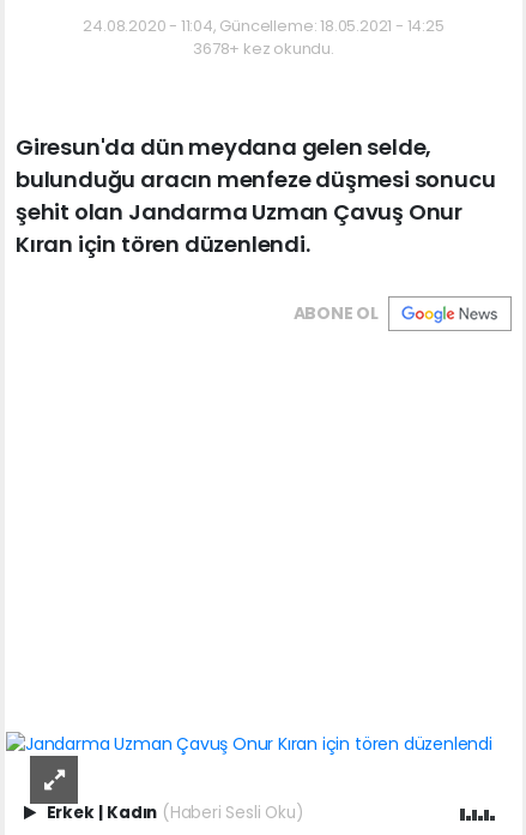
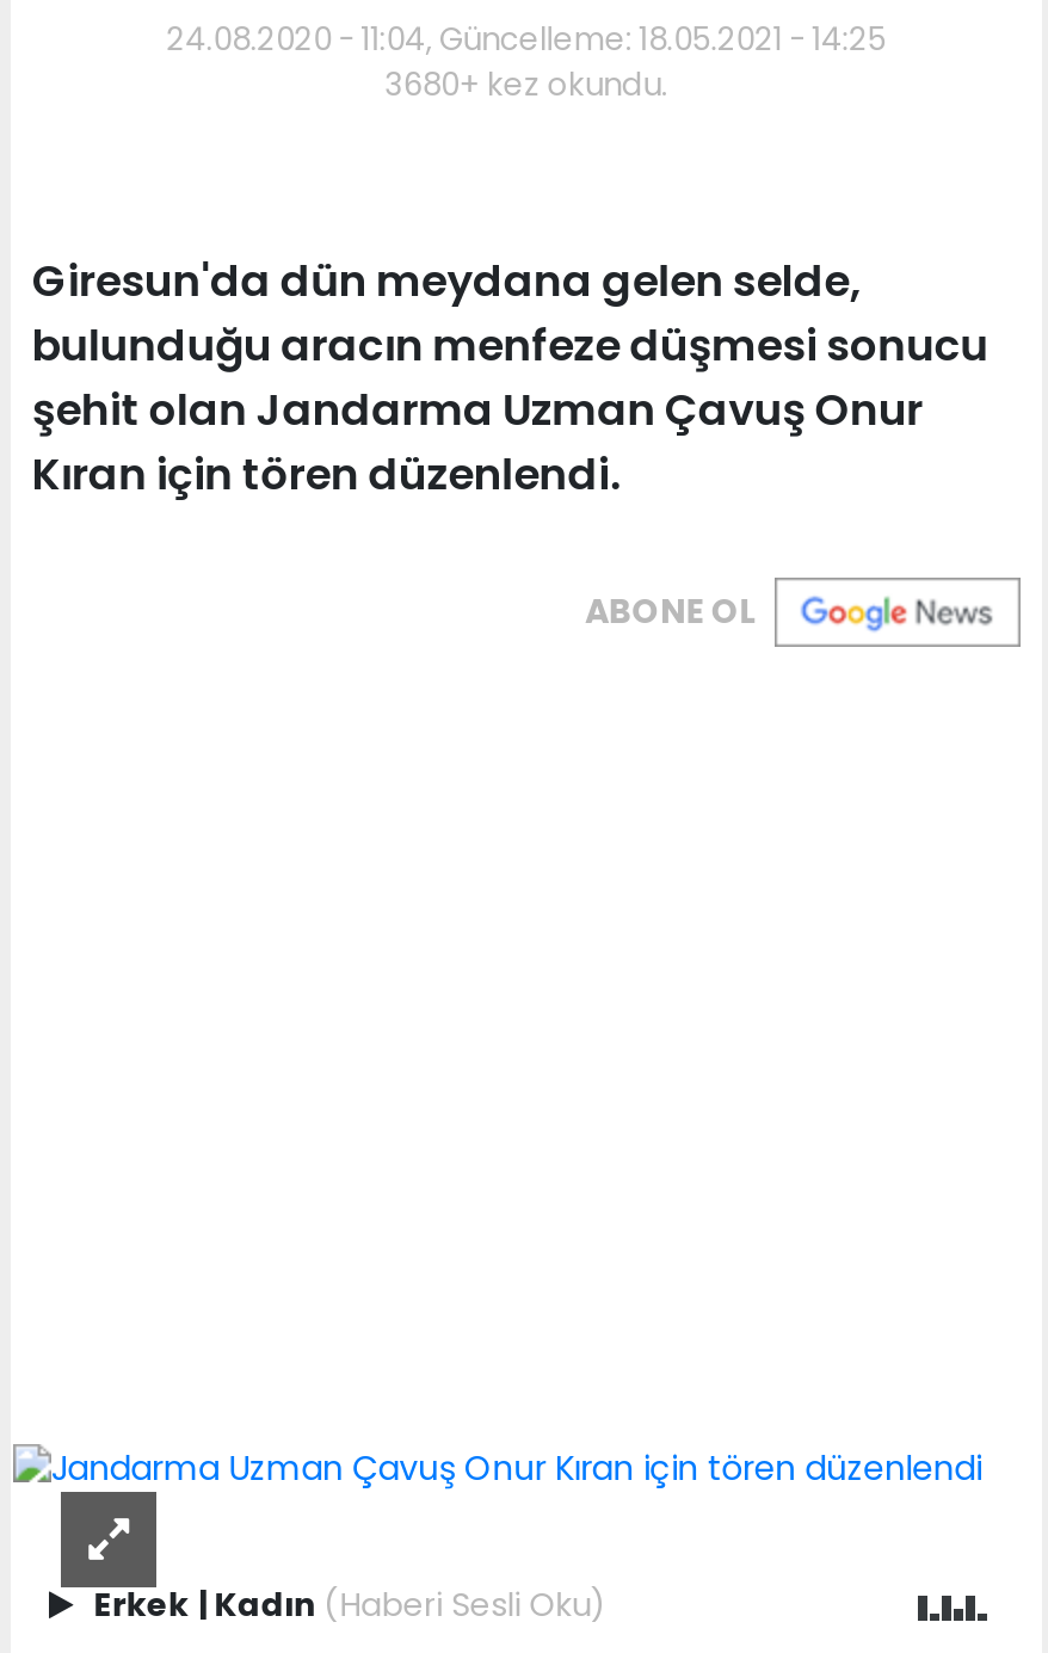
- 3678+ kez okundu.
+ 3680+ kez okundu.
